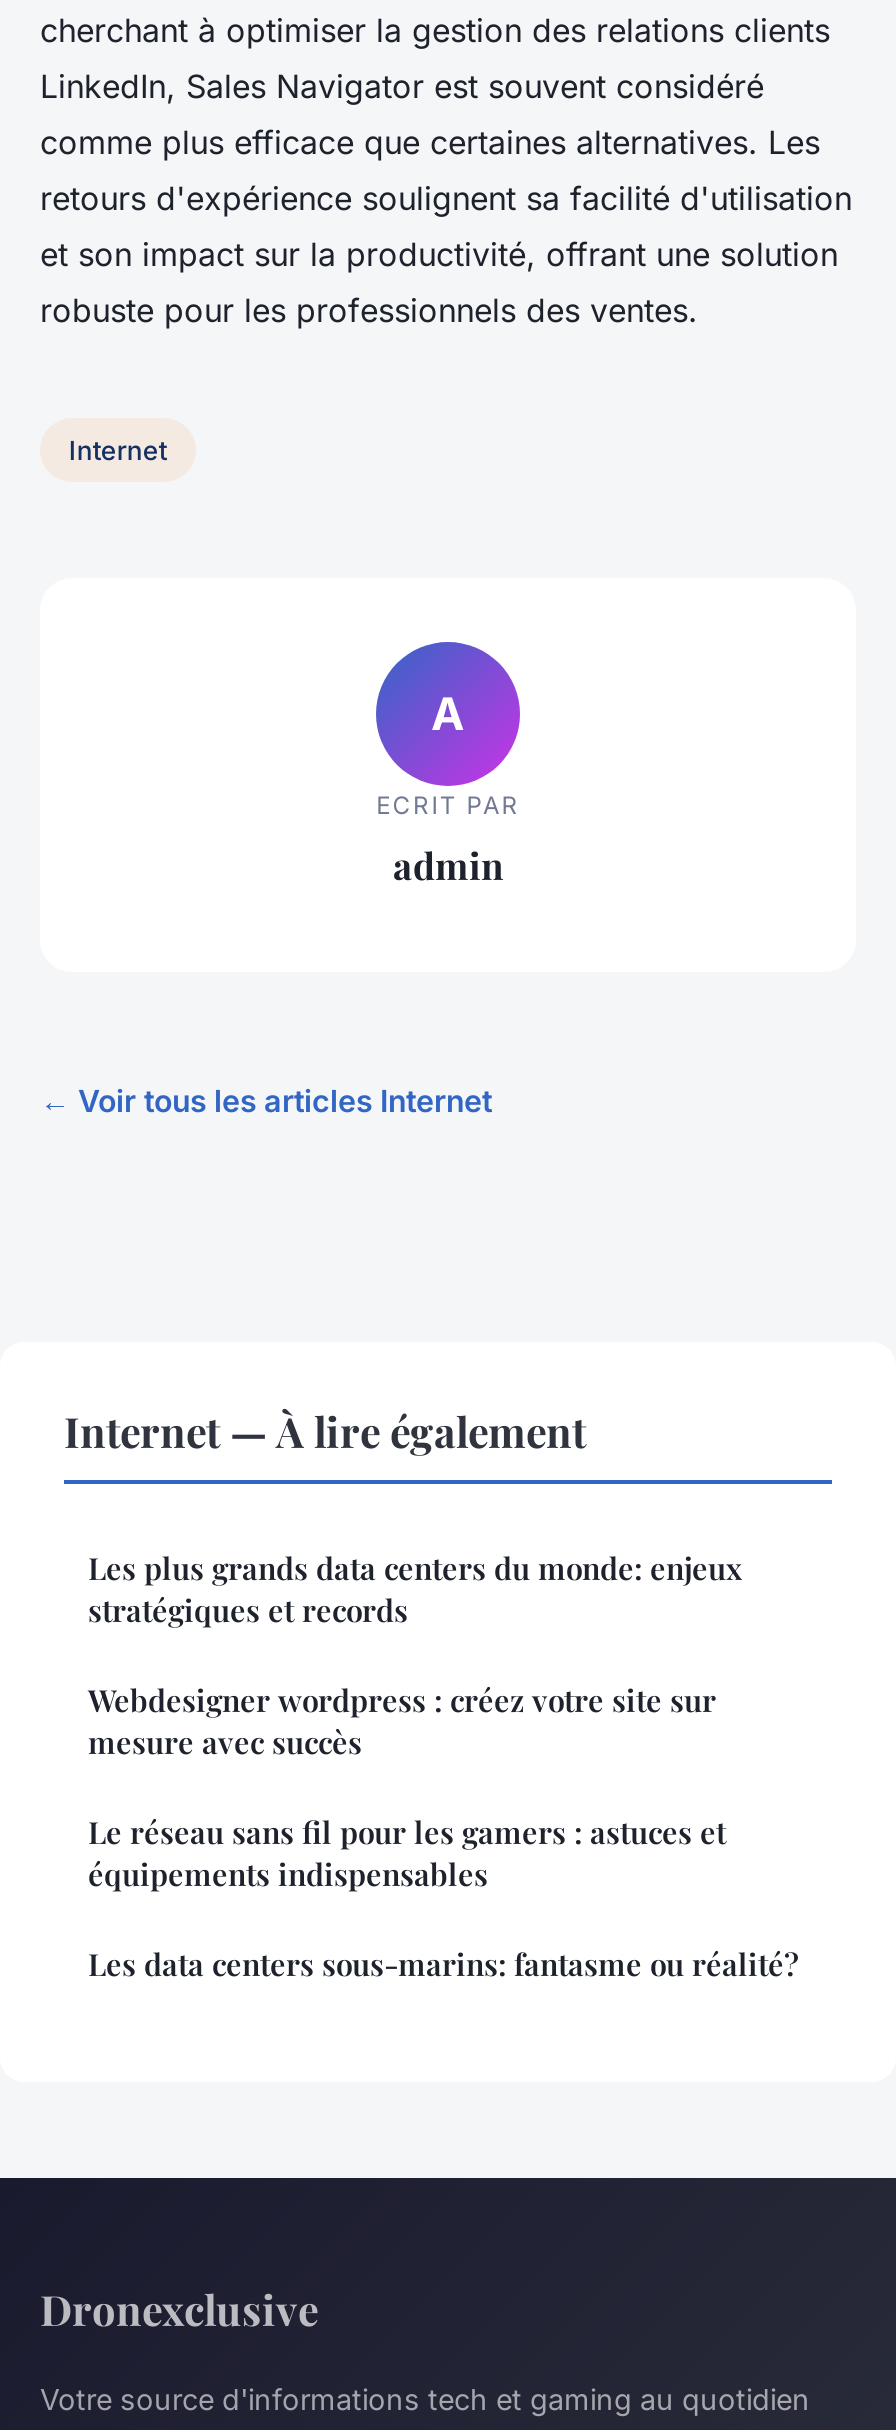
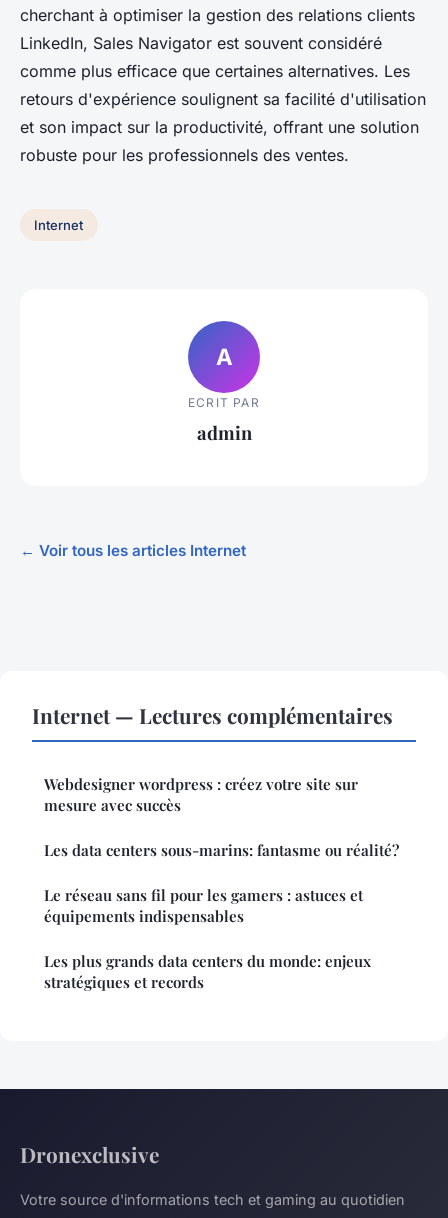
- Internet — À lire également
+ Internet — Lectures complémentaires

moved down: Les plus grands data centers du monde: enjeux | stratégiques et records

moved up: Webdesigner wordpress : créez votre site sur | mesure avec succès

moved up: Le réseau sans fil pour les gamers : astuces et | équipements indispensables

moved up: Les data centers sous-marins: fantasme ou réalité?
